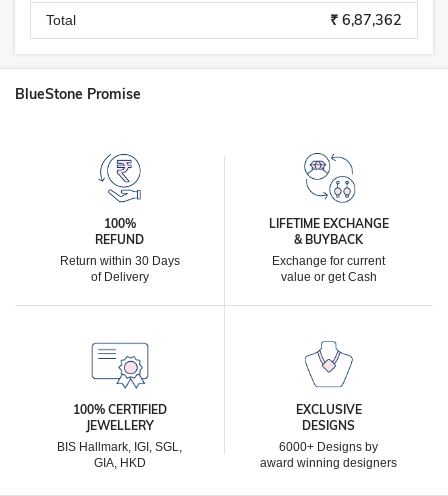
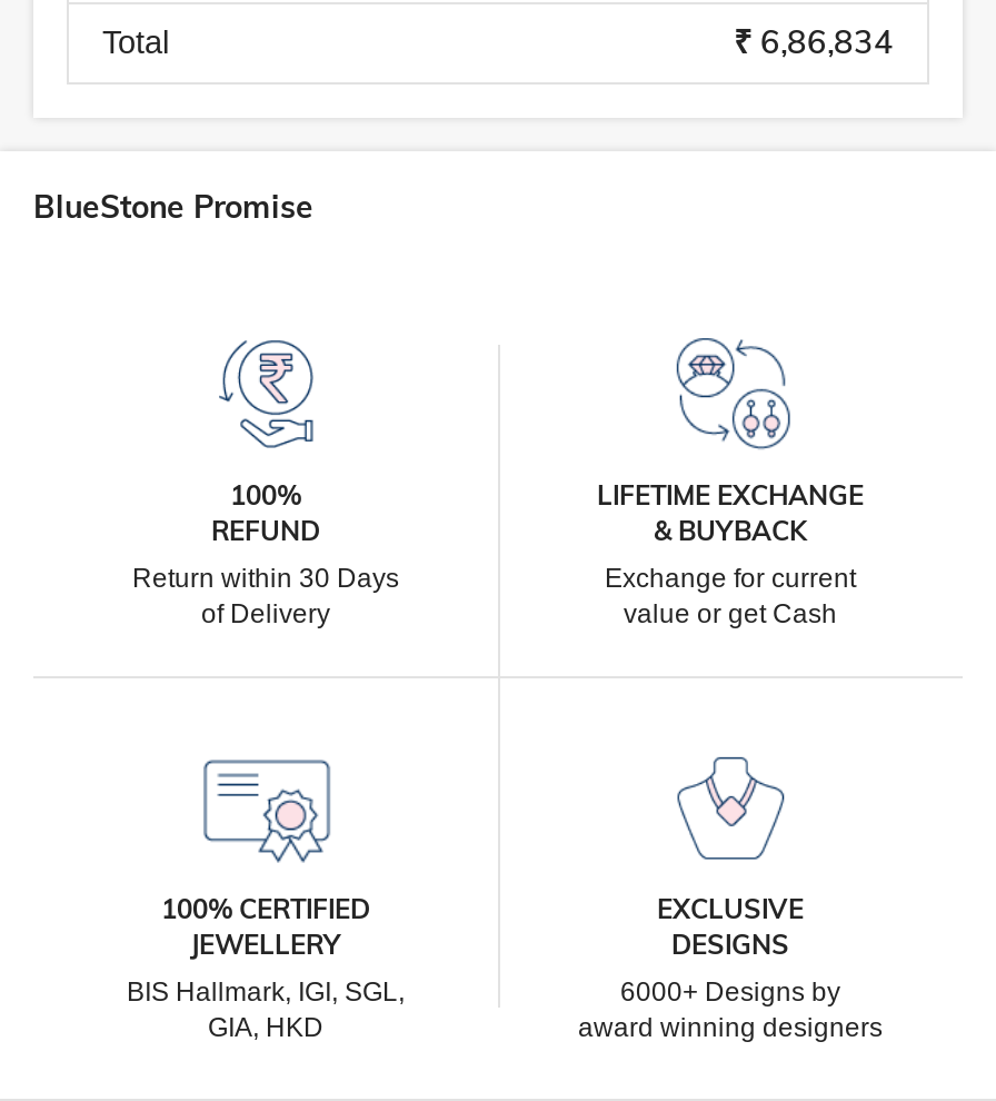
- ₹ 6,87,362
+ ₹ 6,86,834
